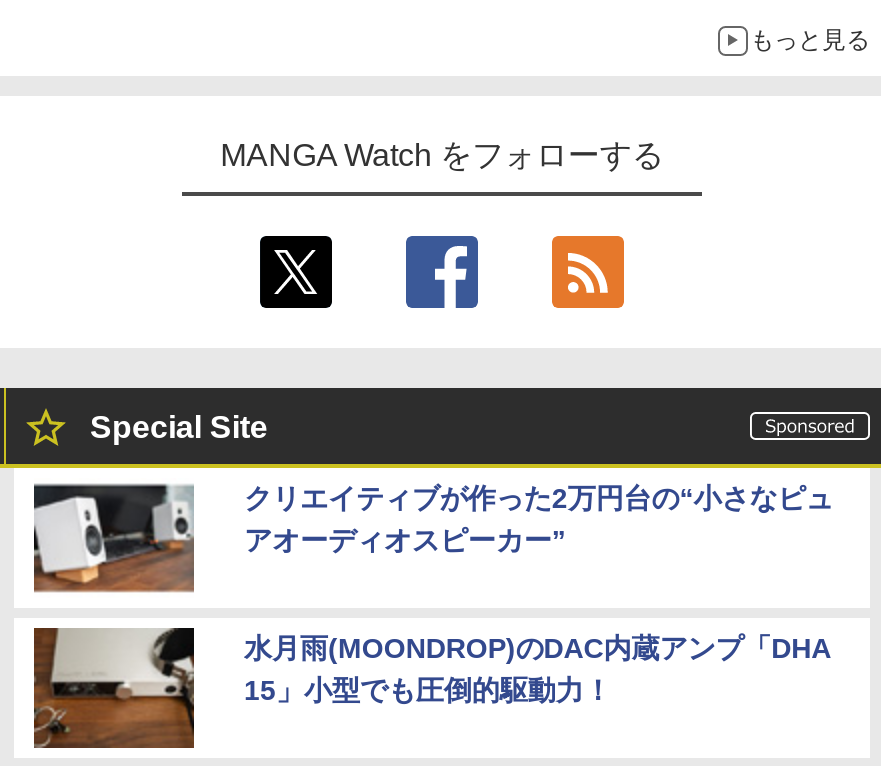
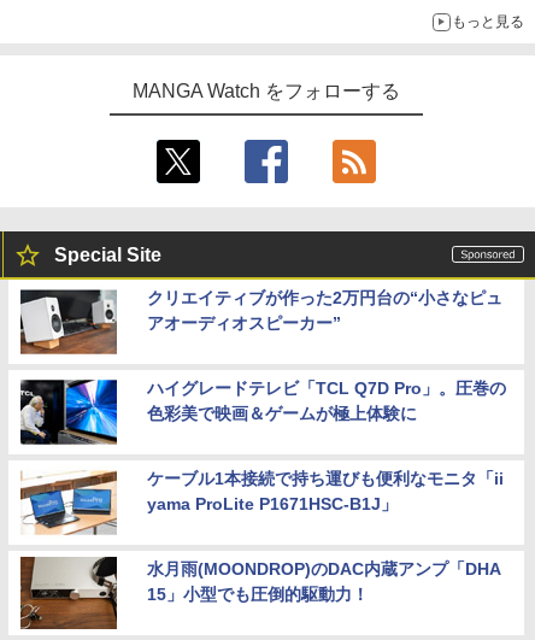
+ [image]
+ ハイグレードテレビ「TCL Q7D Pro」。圧巻の
+ 色彩美で映画＆ゲームが極上体験に
+ ケーブル1本接続で持ち運びも便利なモニタ「ii
+ yama ProLite P1671HSC-B1J」

+ [image]
